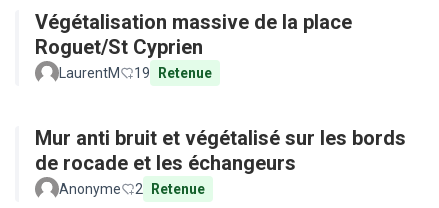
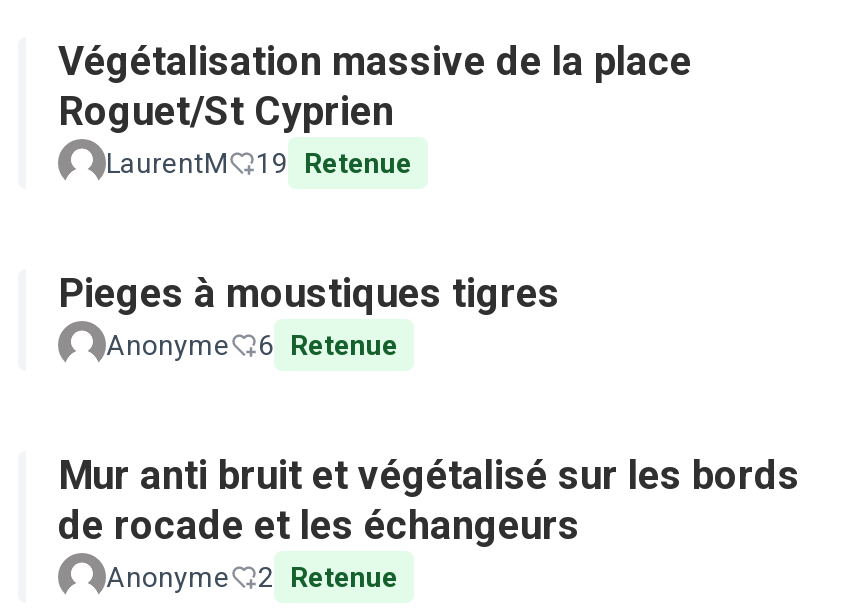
+ Pieges à moustiques tigres
+ Anonyme
+ 6 Retenue
